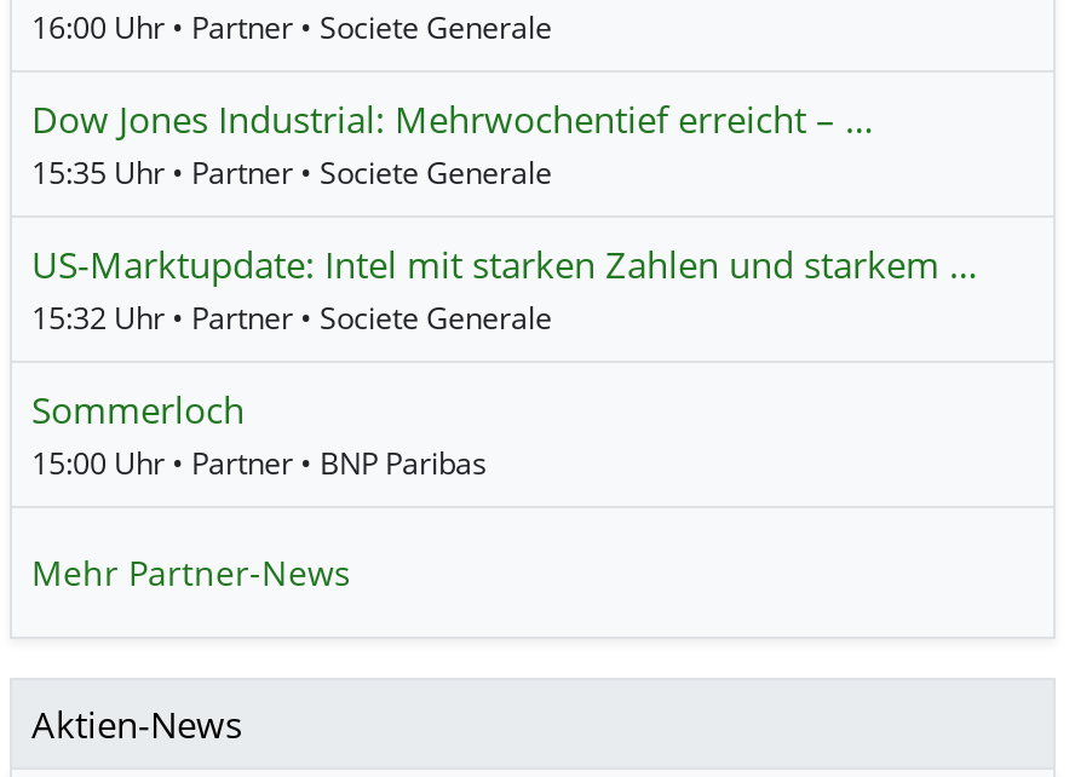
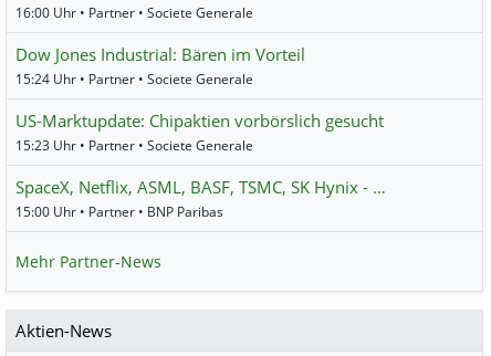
- Dow Jones Industrial: Mehrwochentief erreicht – …
- 15:35 Uhr • Partner • Societe Generale
+ Dow Jones Industrial: Bären im Vorteil
+ 15:24 Uhr • Partner • Societe Generale

- US-Marktupdate: Intel mit starken Zahlen und starkem …
- 15:32 Uhr • Partner • Societe Generale
+ US-Marktupdate: Chipaktien vorbörslich gesucht
+ 15:23 Uhr • Partner • Societe Generale

- Sommerloch
+ SpaceX, Netflix, ASML, BASF, TSMC, SK Hynix - …
